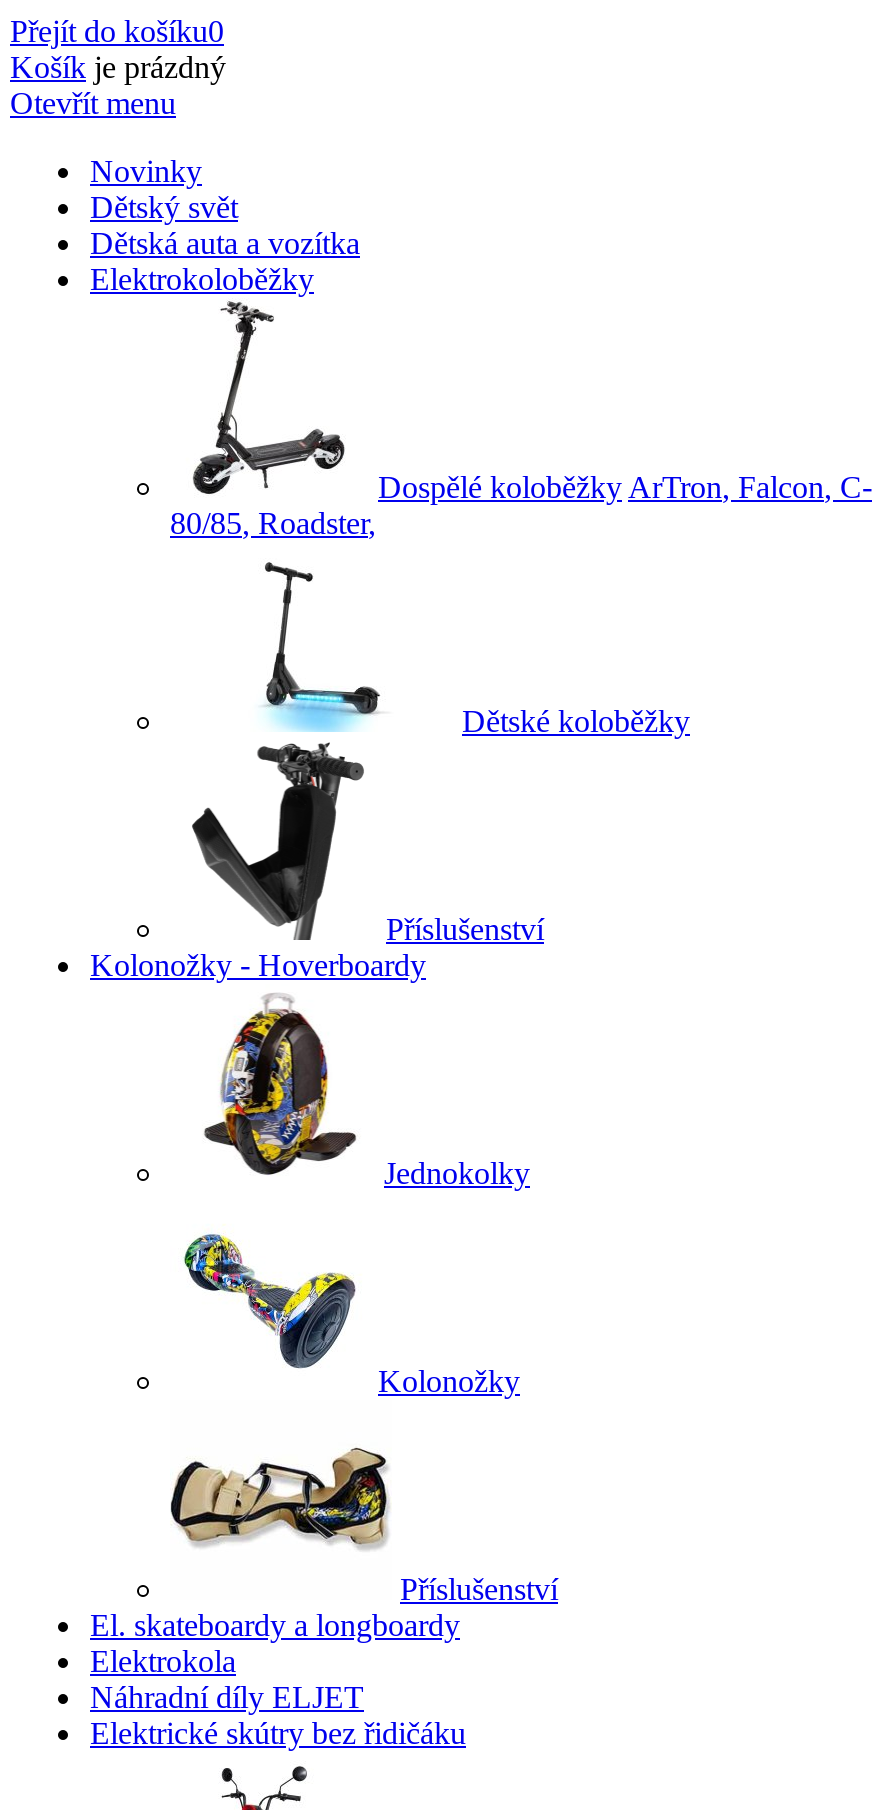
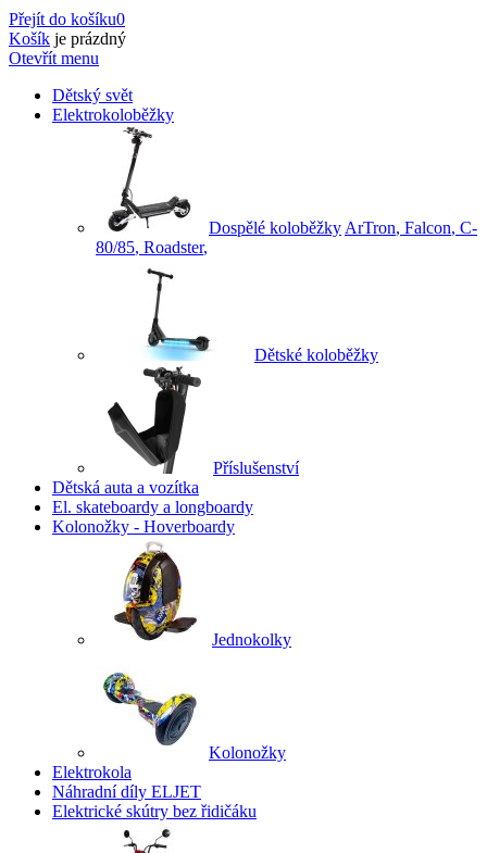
- Novinky

moved down: Dětská auta a vozítka

- [image]
- Příslušenství

moved up: El. skateboardy a longboardy
